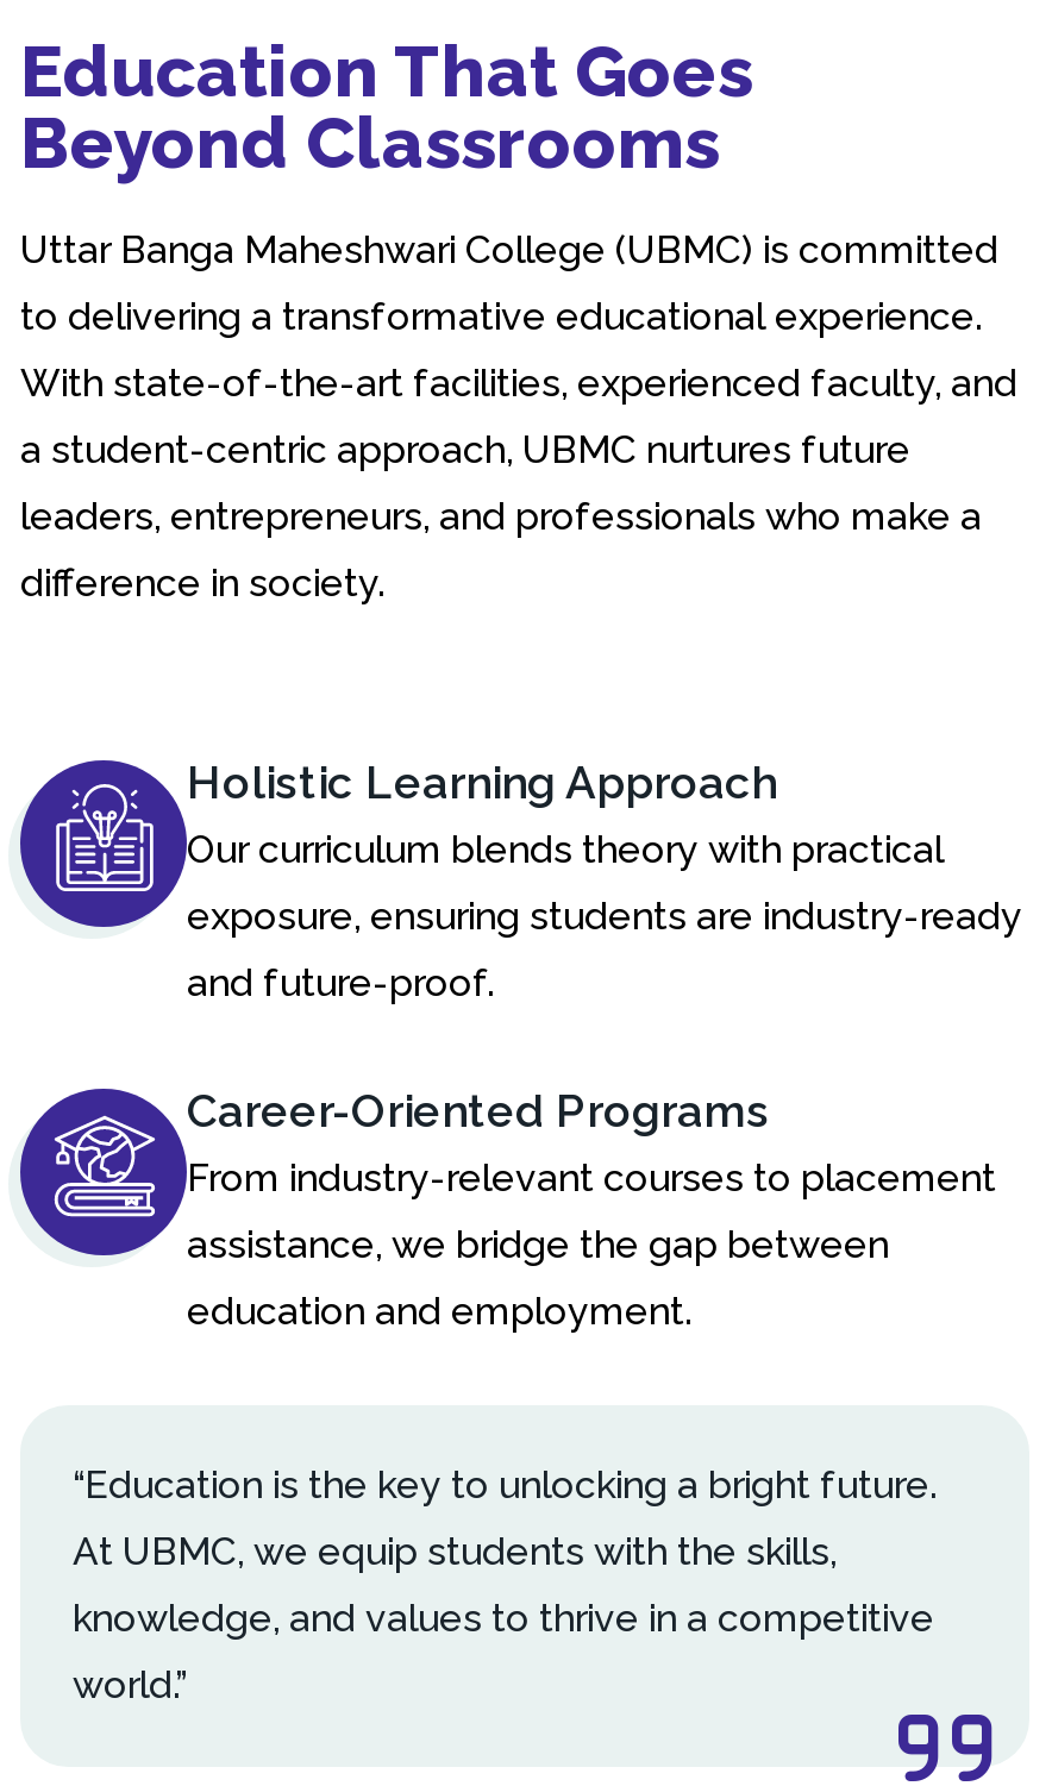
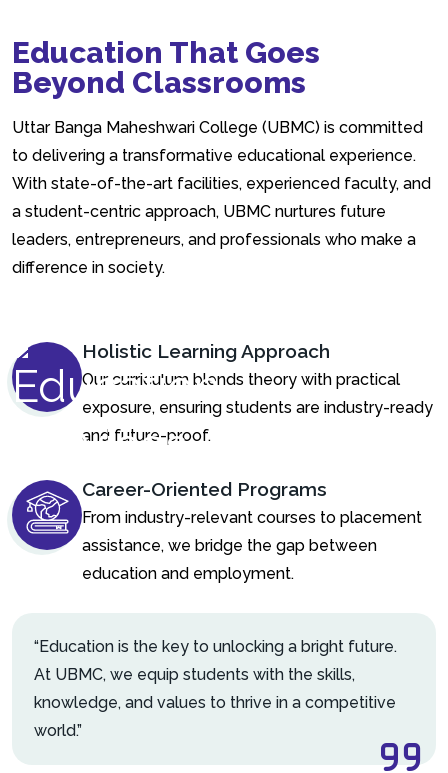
- [image]
+ [image]
